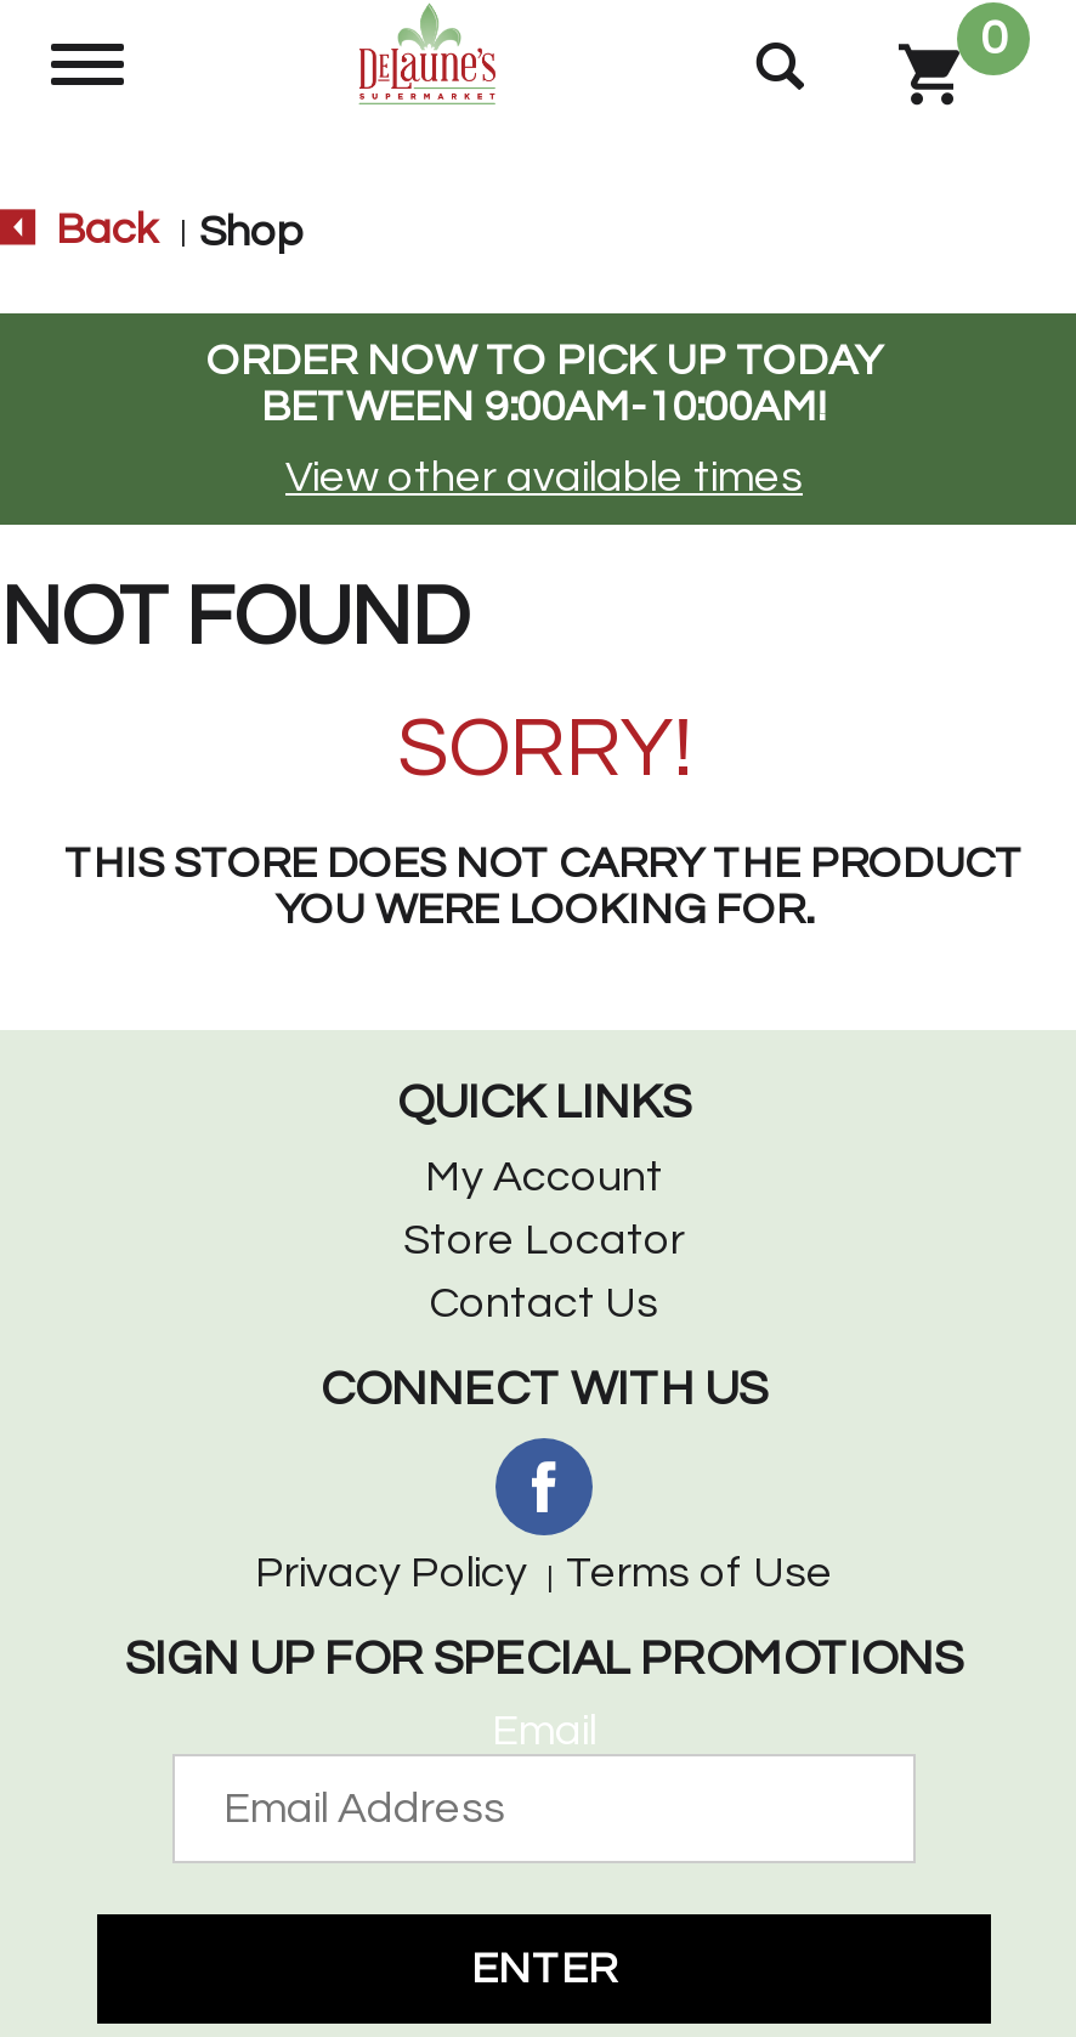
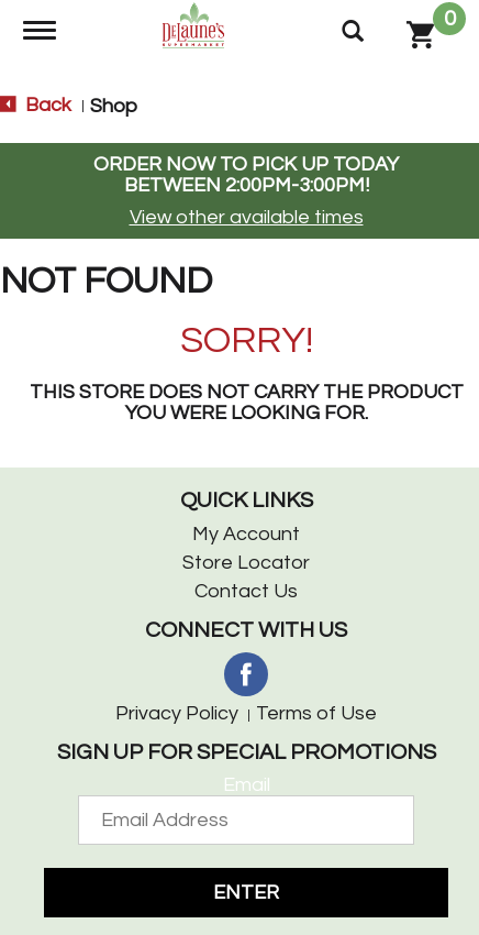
- BETWEEN 9:00AM-10:00AM!
+ BETWEEN 2:00PM-3:00PM!
